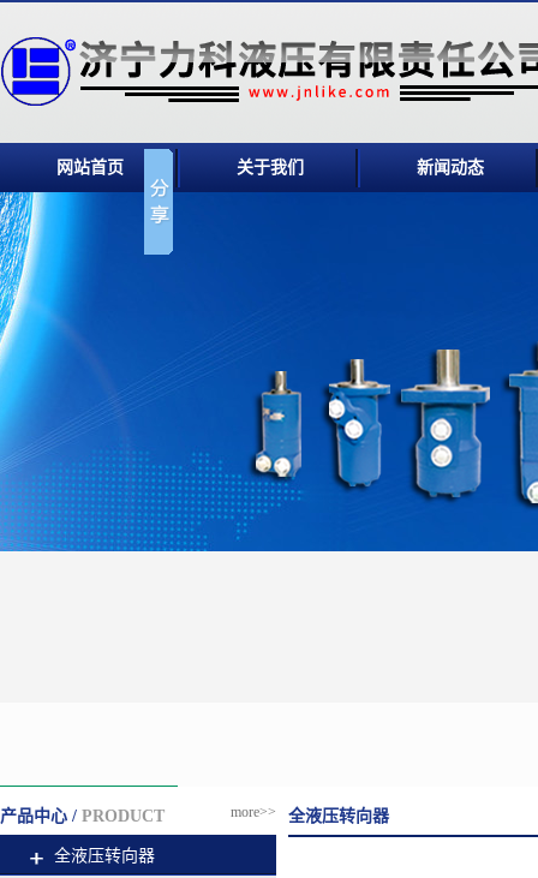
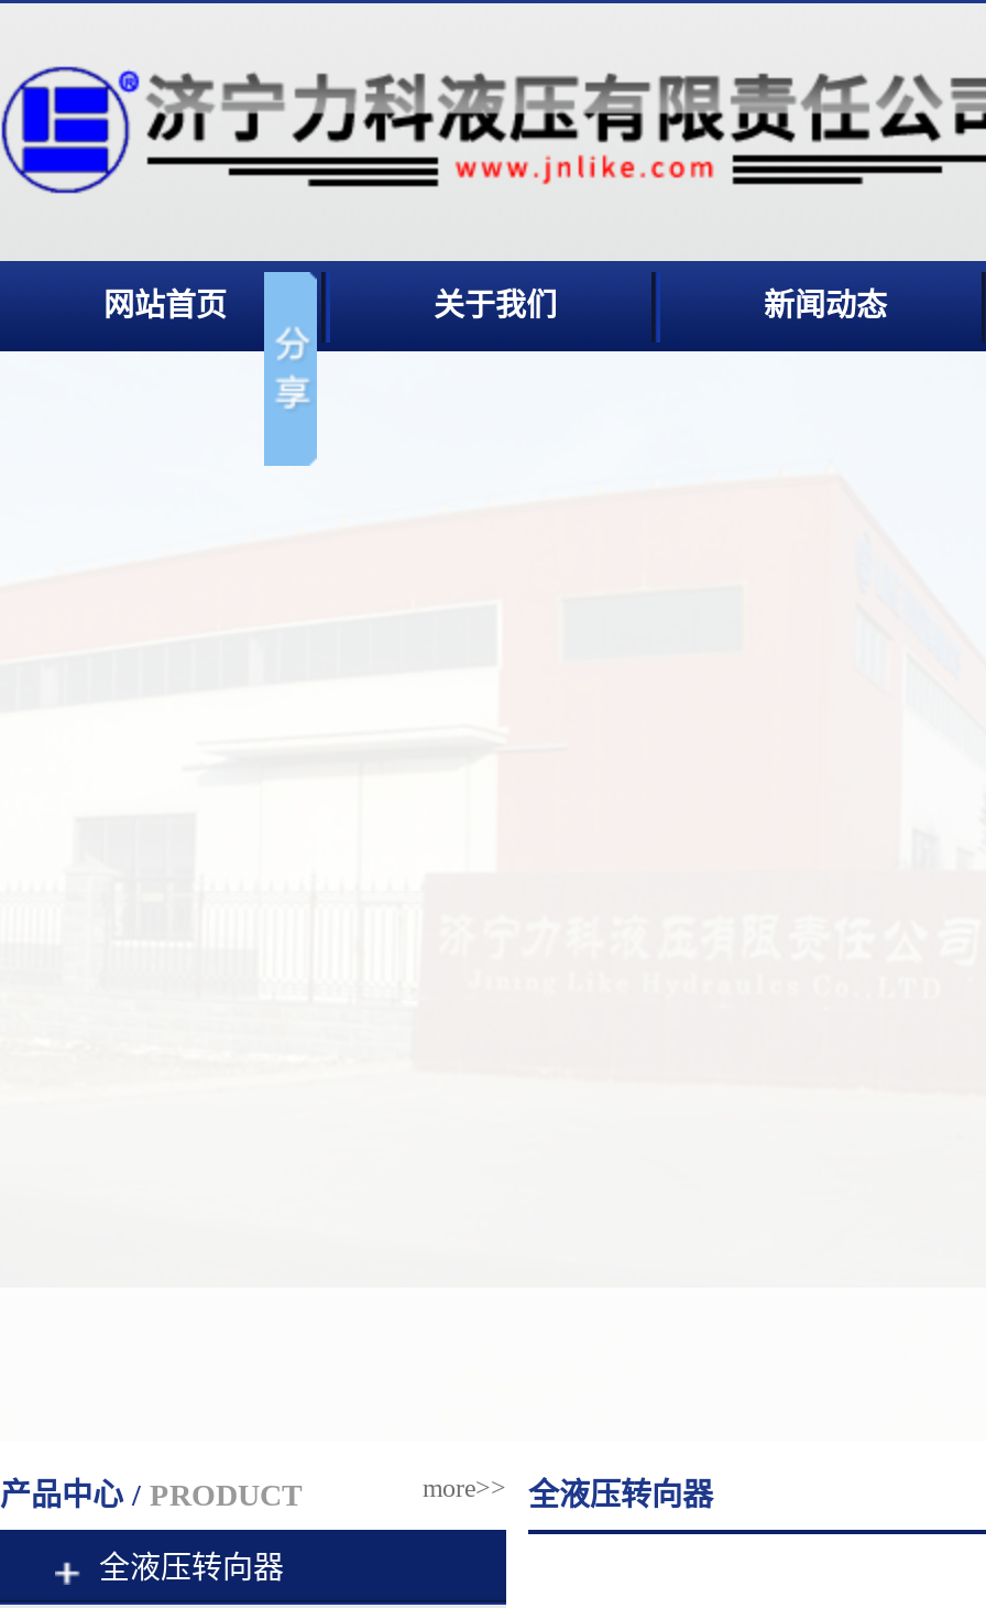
- [image]
